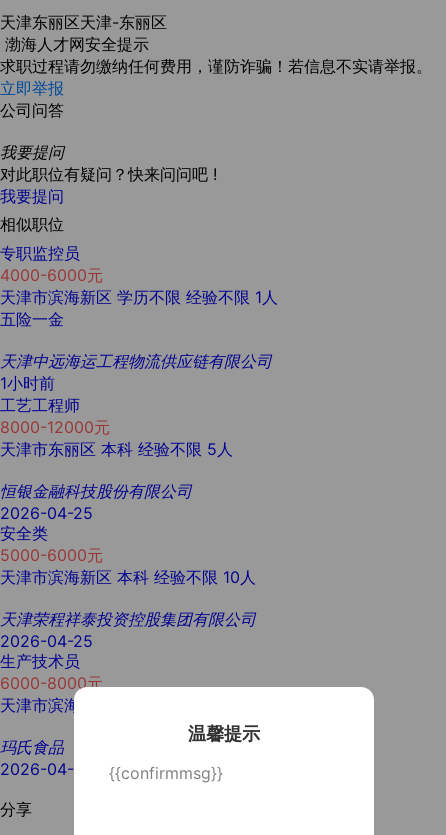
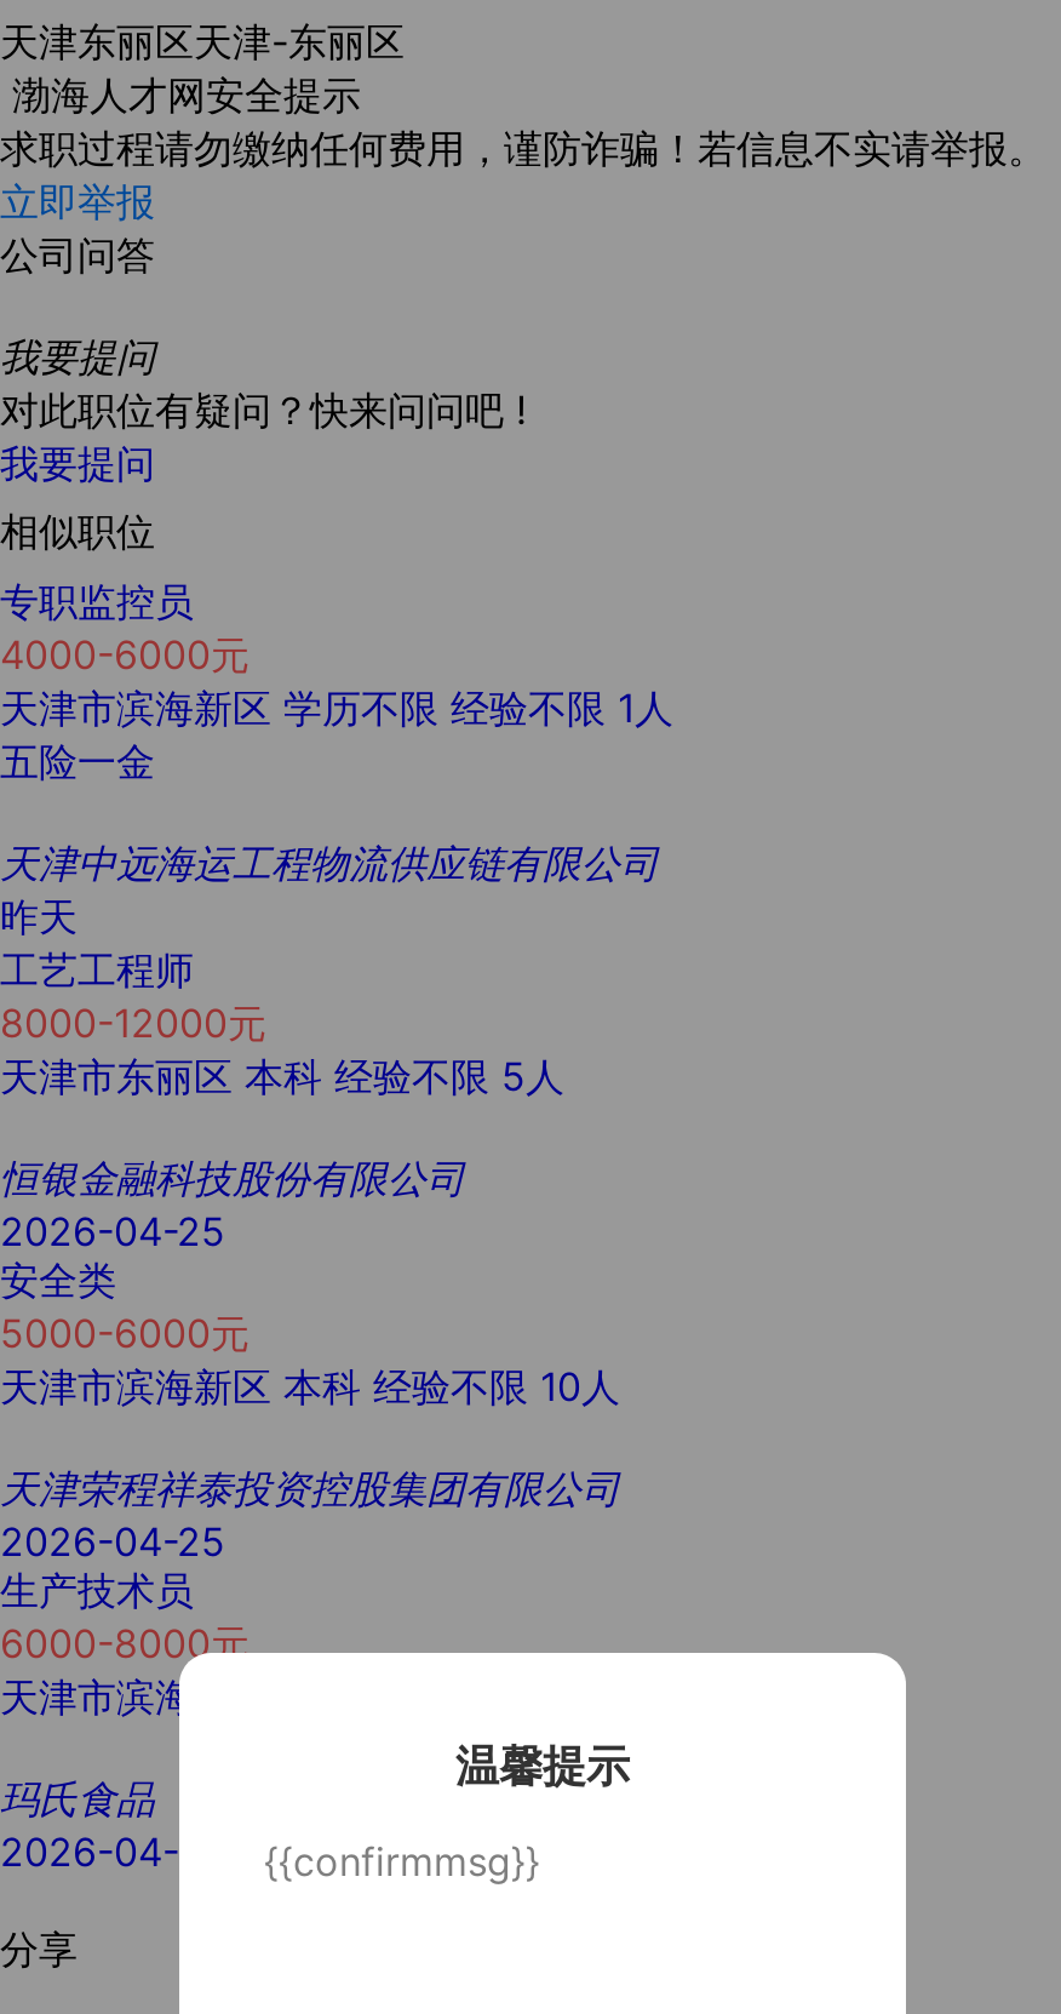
- 1小时前
+ 昨天
